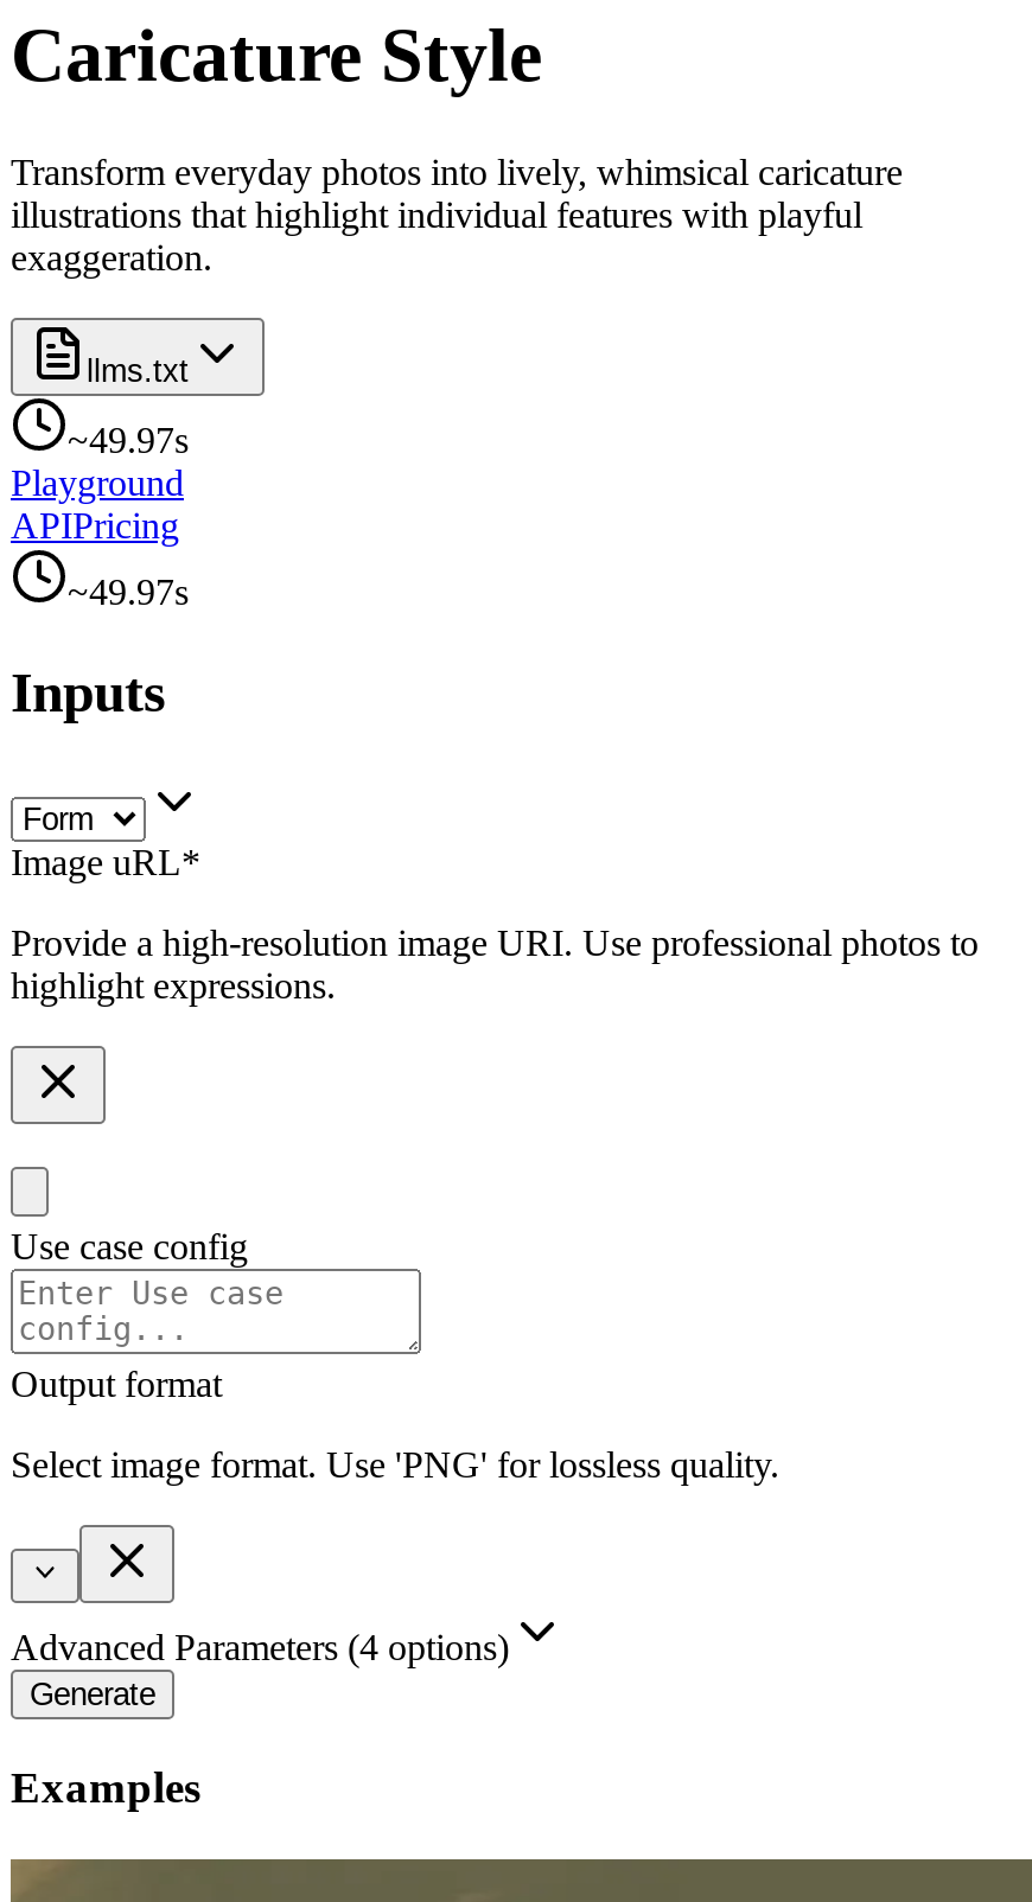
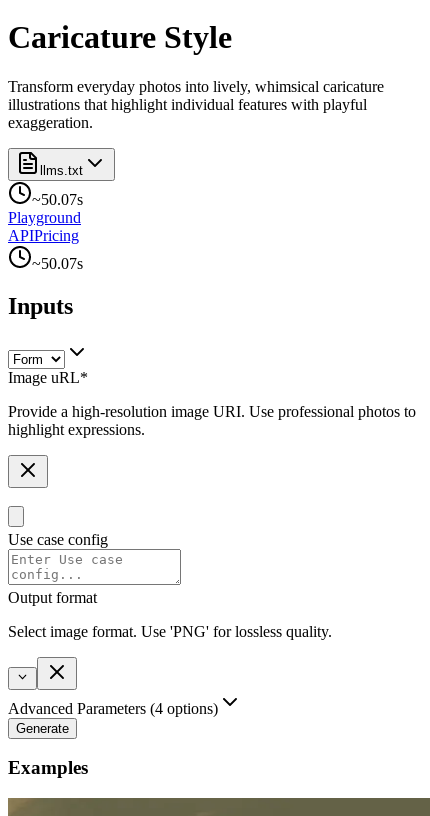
- ~49.97s
+ ~50.07s

- ~49.97s
+ ~50.07s
